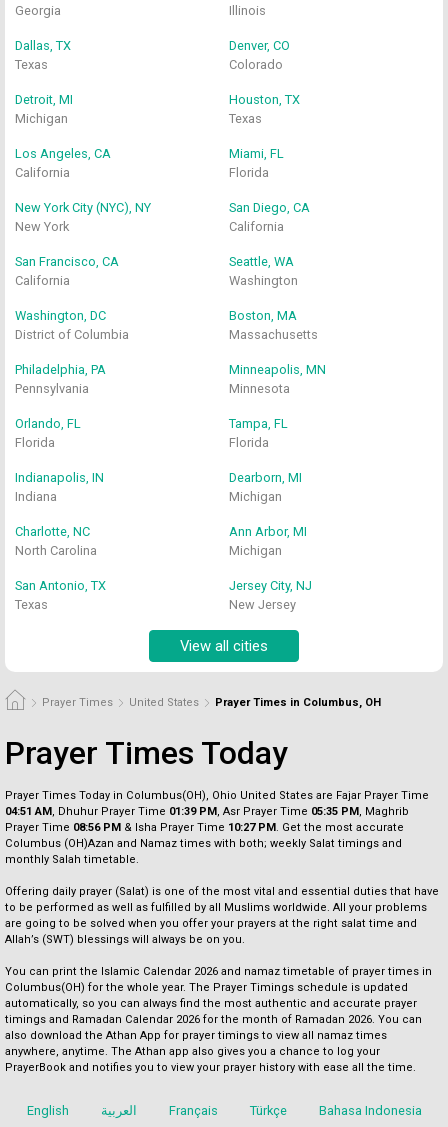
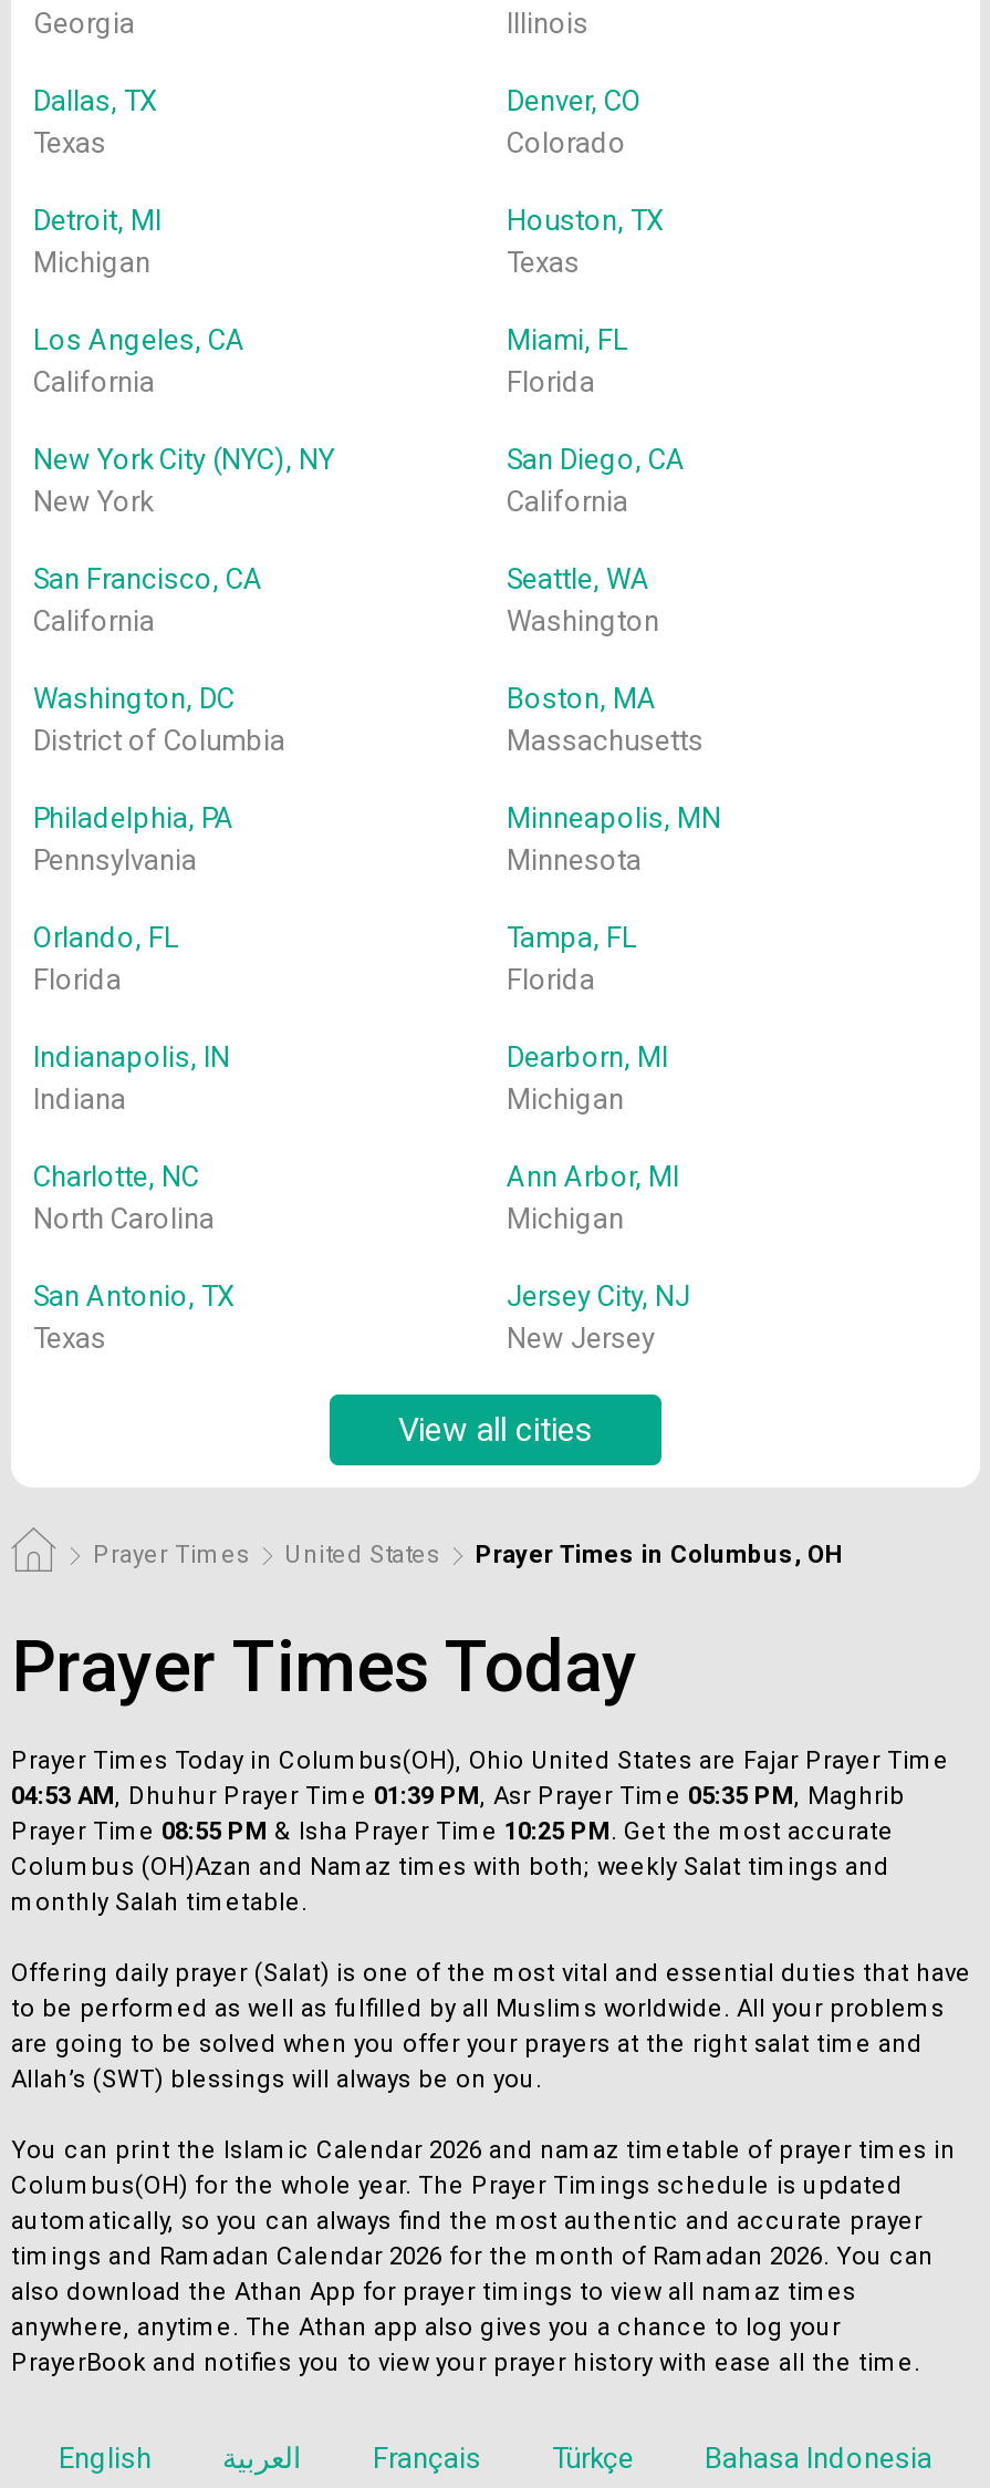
- 04:51 AM, Dhuhur Prayer Time 01:39 PM, Asr Prayer Time 05:35 PM, Maghrib
+ 04:53 AM, Dhuhur Prayer Time 01:39 PM, Asr Prayer Time 05:35 PM, Maghrib

- Prayer Time 08:56 PM & Isha Prayer Time 10:27 PM. Get the most accurate
+ Prayer Time 08:55 PM & Isha Prayer Time 10:25 PM. Get the most accurate
